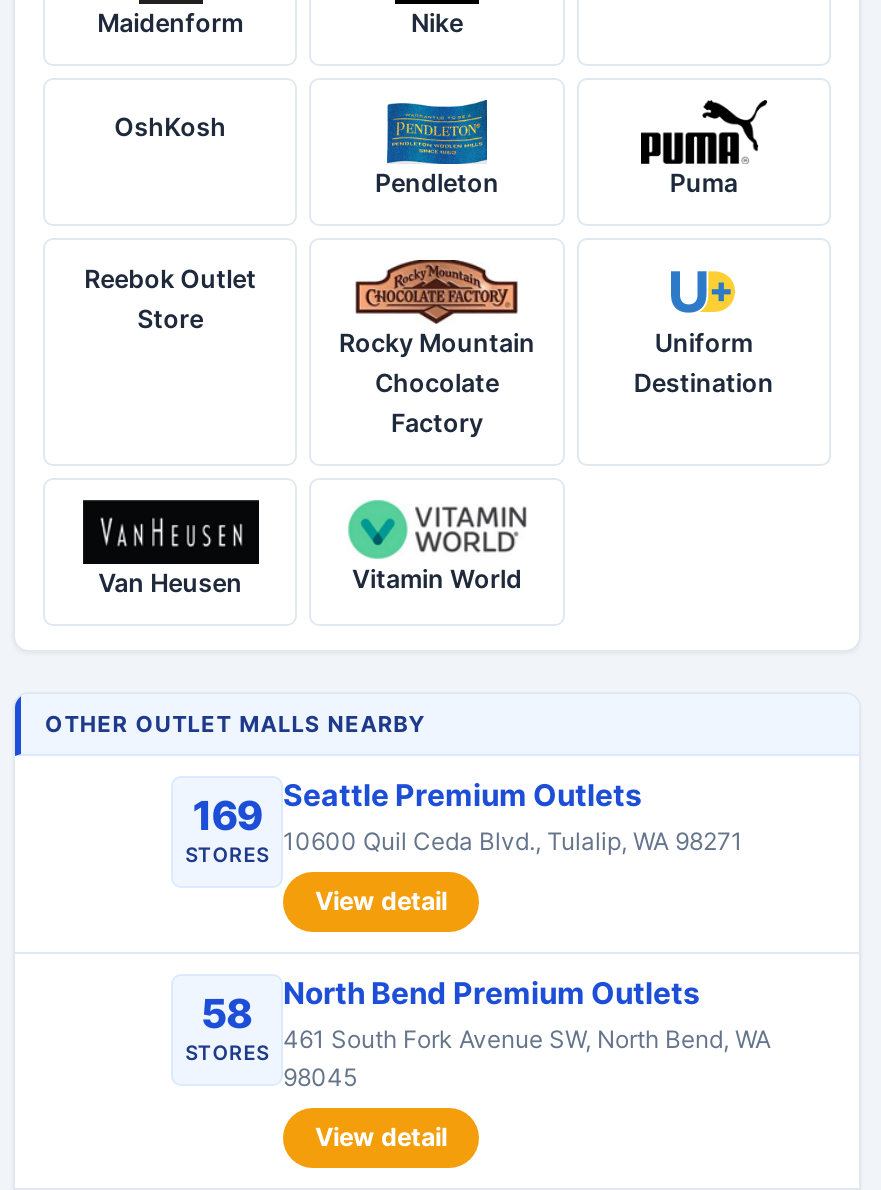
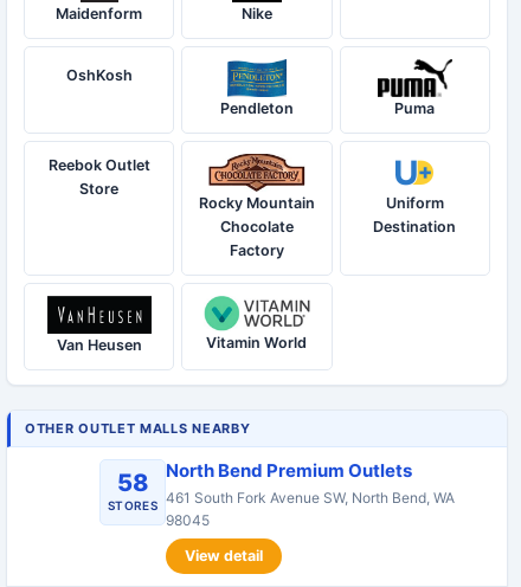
- Seattle Premium Outlets
- 10600 Quil Ceda Blvd., Tulalip, WA 98271
- View detail

- 169
- STORES
